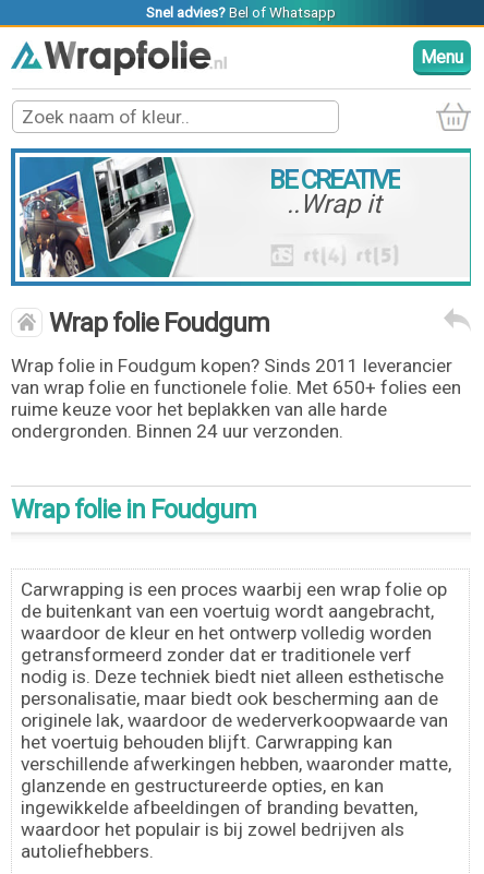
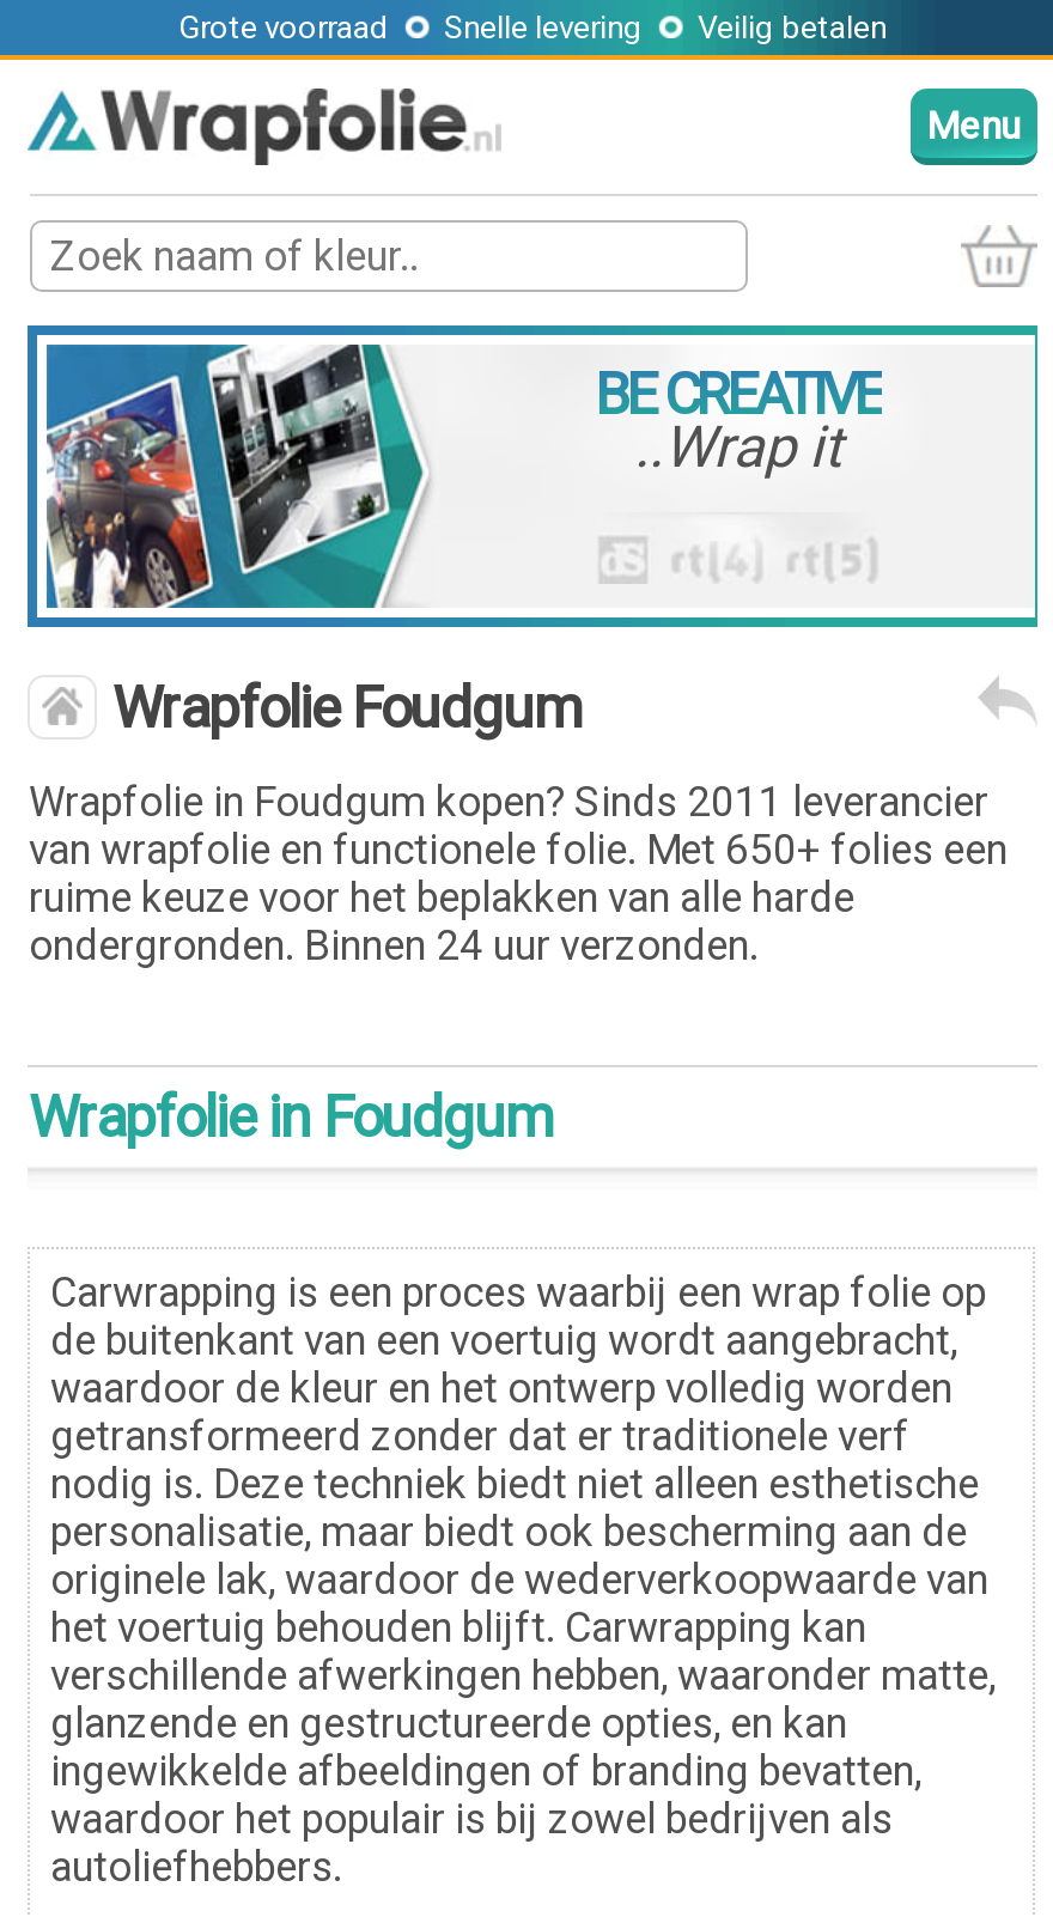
- Snel advies? Bel of Whatsapp
+ Grote voorraad
+ Snelle levering
+ Veilig betalen

- Wrap folie in Foudgum
+ Wrapfolie in Foudgum
